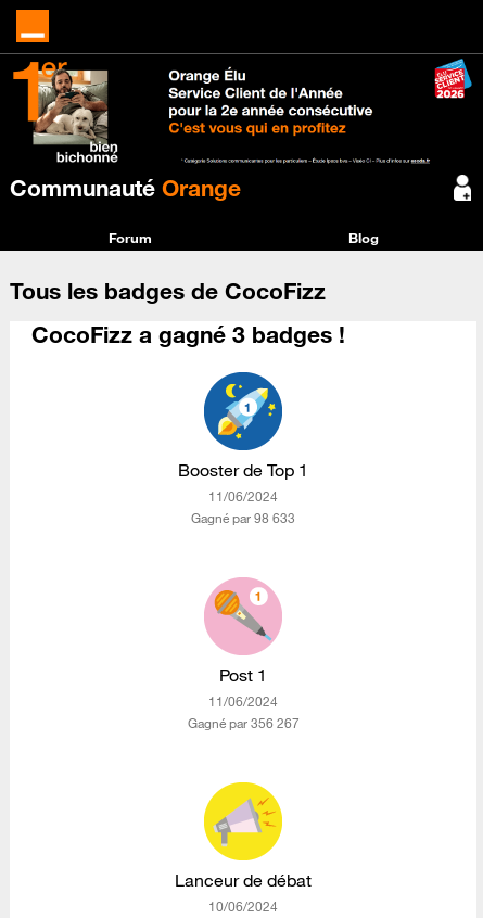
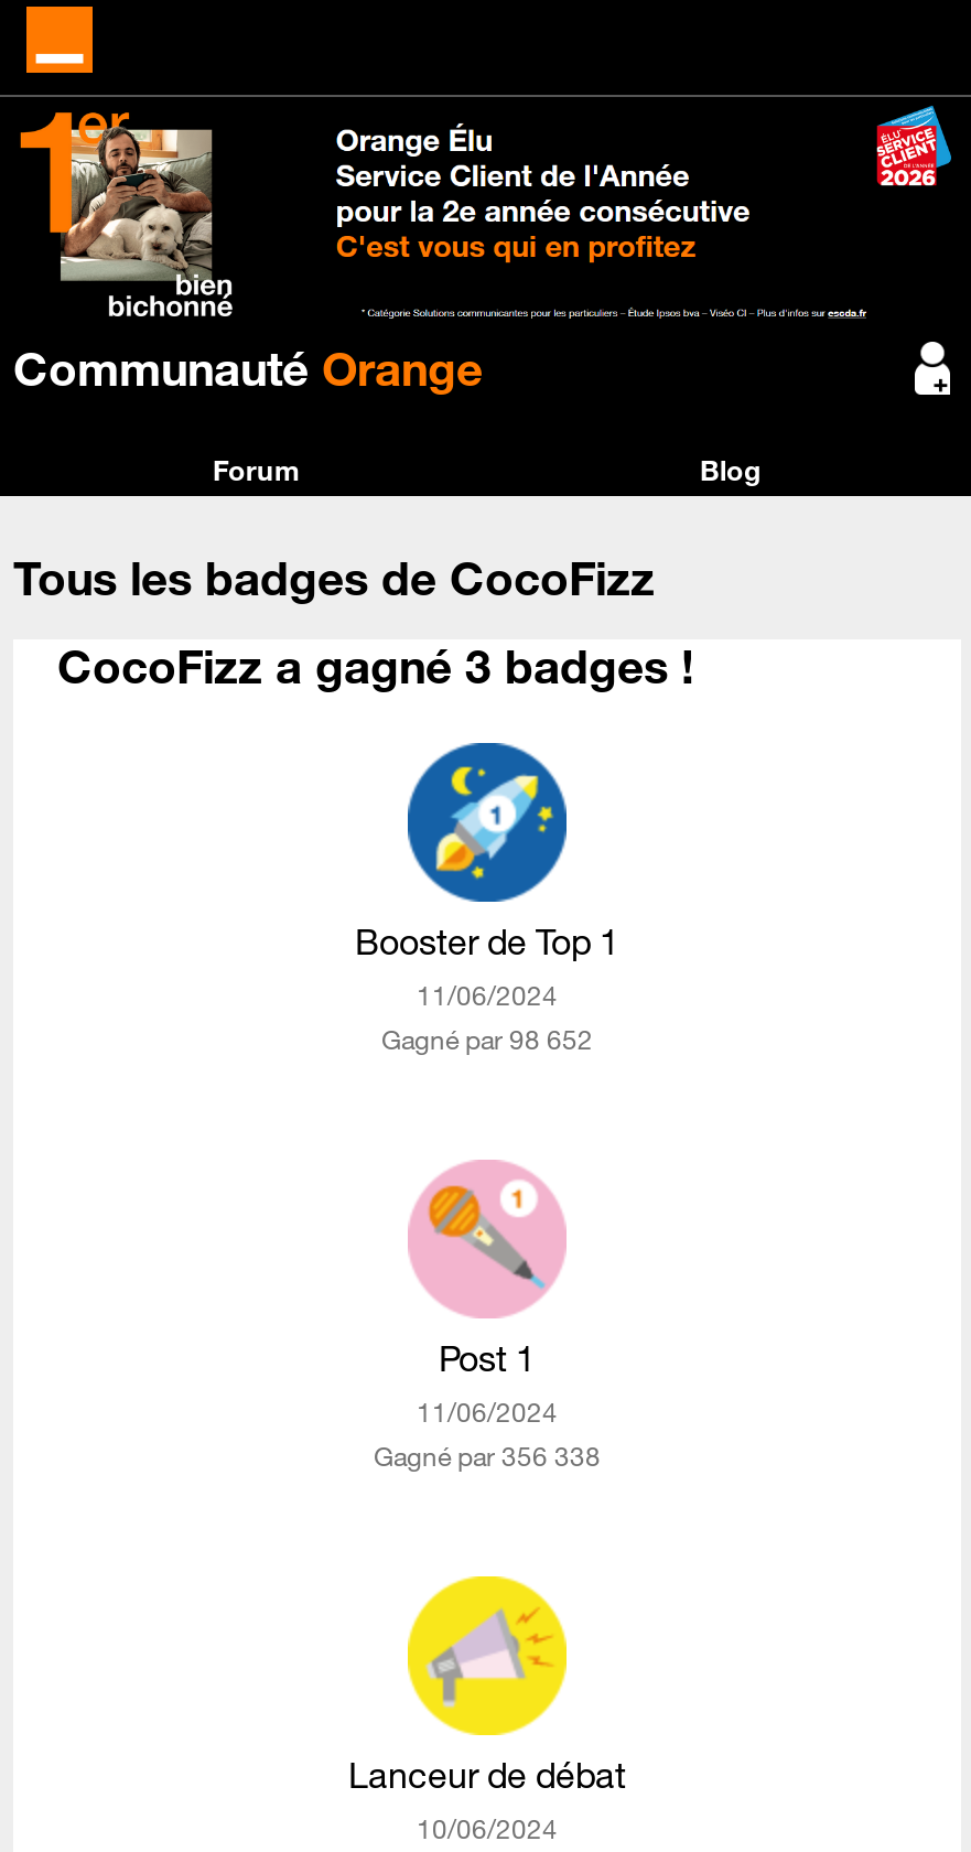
- Gagné par 98 633
+ Gagné par 98 652

- Gagné par 356 267
+ Gagné par 356 338
